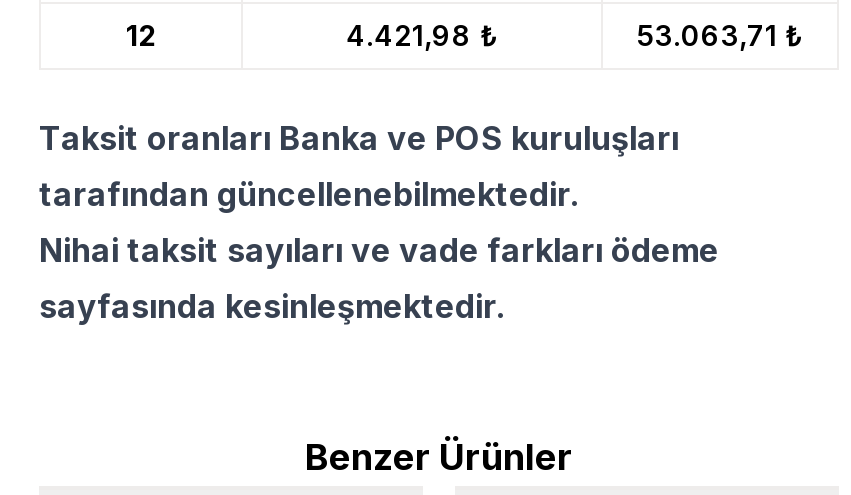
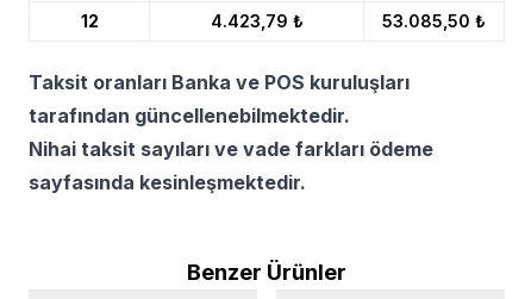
- 4.421,98 ₺
+ 4.423,79 ₺

- 53.063,71 ₺
+ 53.085,50 ₺
